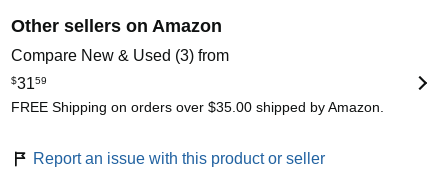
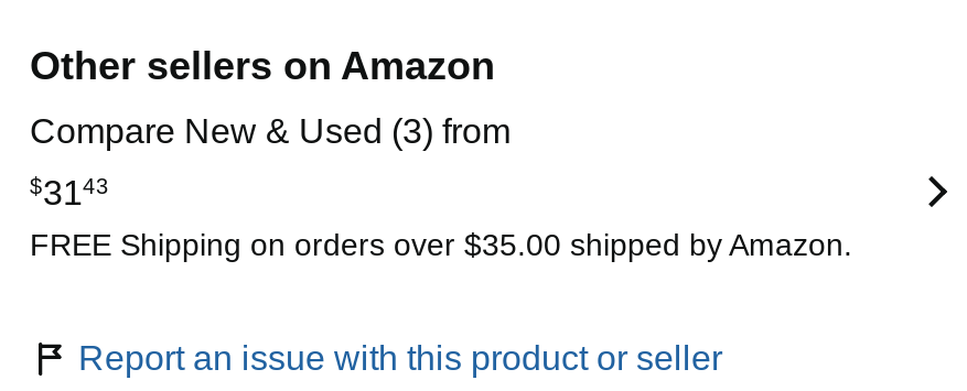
- $3159
+ $3143
